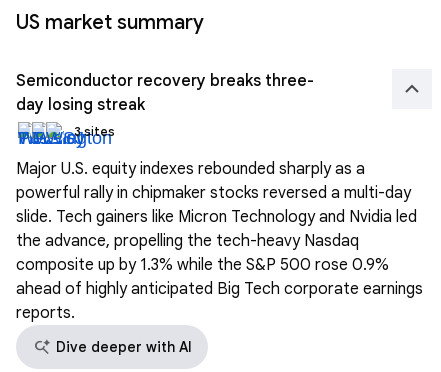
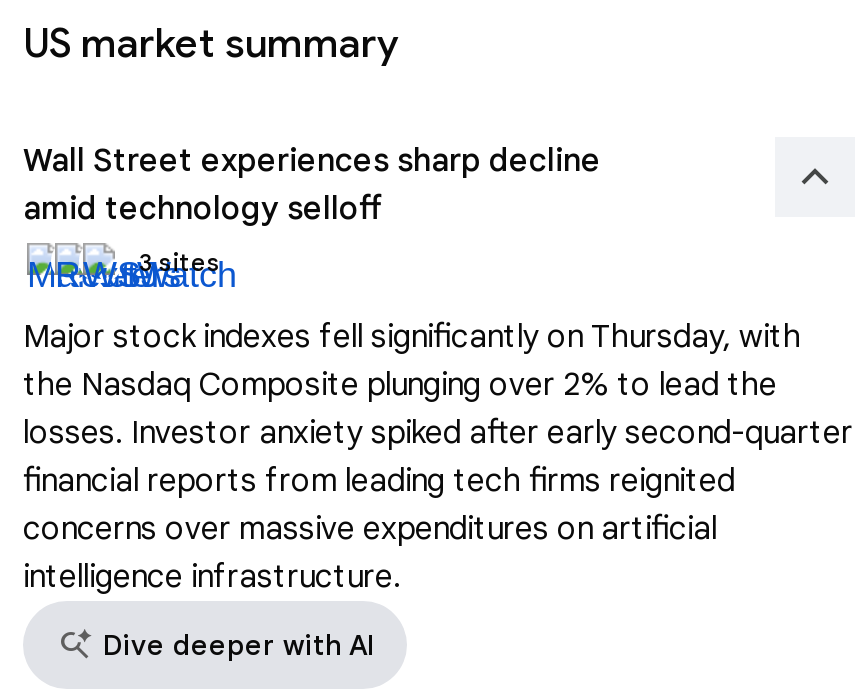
- Semiconductor recovery breaks three-
- day losing streak
+ Wall Street experiences sharp decline
+ amid technology selloff

- Major U.S. equity indexes rebounded sharply as a
- powerful rally in chipmaker stocks reversed a multi-day
- slide. Tech gainers like Micron Technology and Nvidia led
- the advance, propelling the tech-heavy Nasdaq
- composite up by 1.3% while the S&P 500 rose 0.9%
- ahead of highly anticipated Big Tech corporate earnings
- reports.
+ Major stock indexes fell significantly on Thursday, with
+ the Nasdaq Composite plunging over 2% to lead the
+ losses. Investor anxiety spiked after early second-quarter
+ financial reports from leading tech firms reignited
+ concerns over massive expenditures on artificial
+ intelligence infrastructure.
